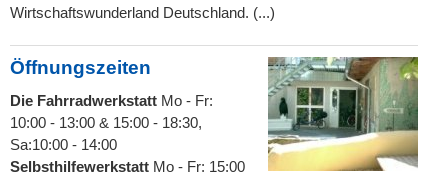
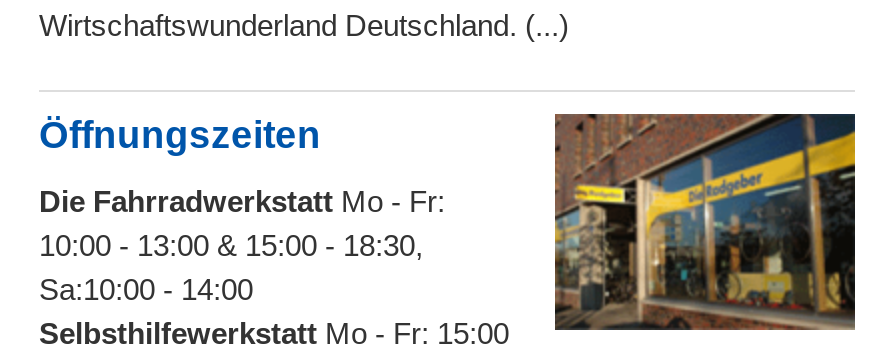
- [image]
+ [image]
